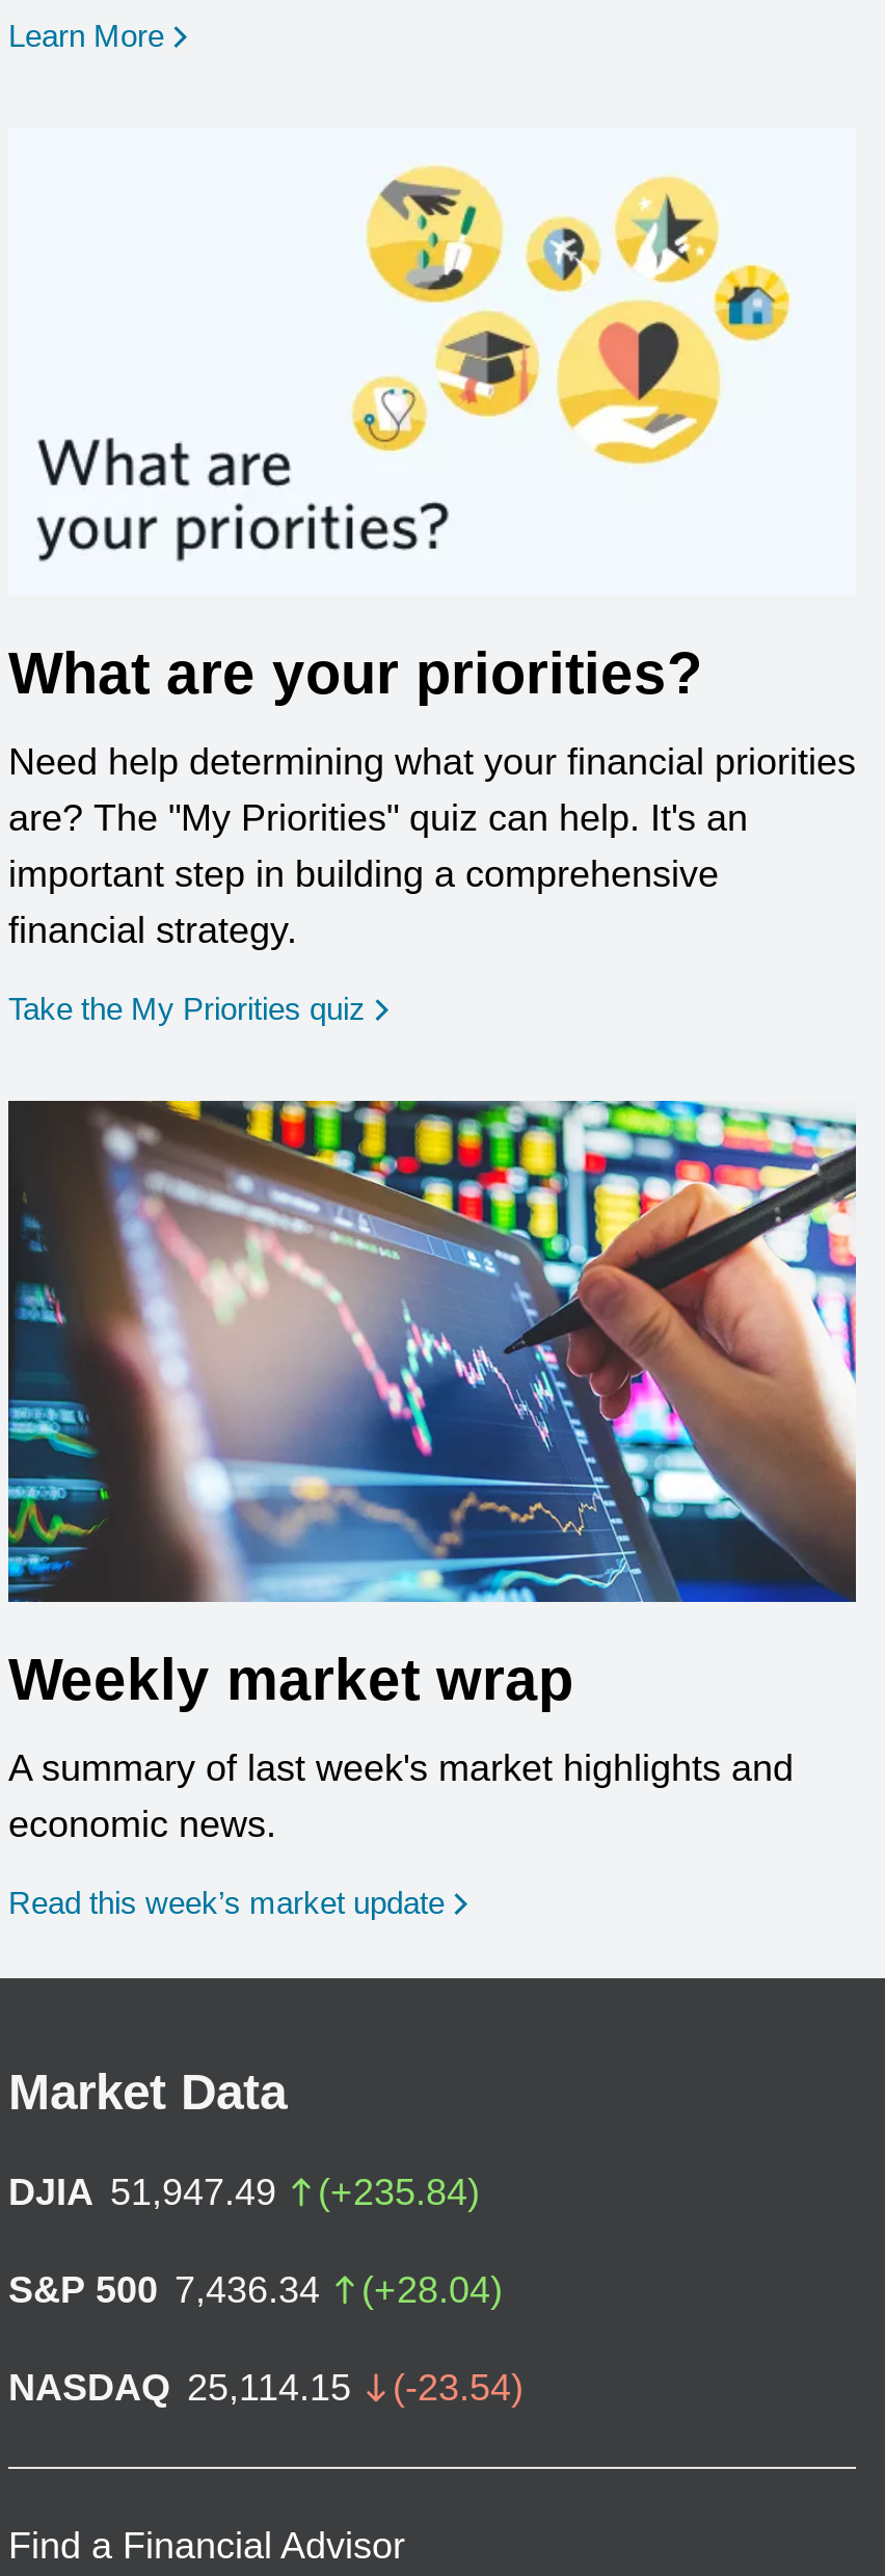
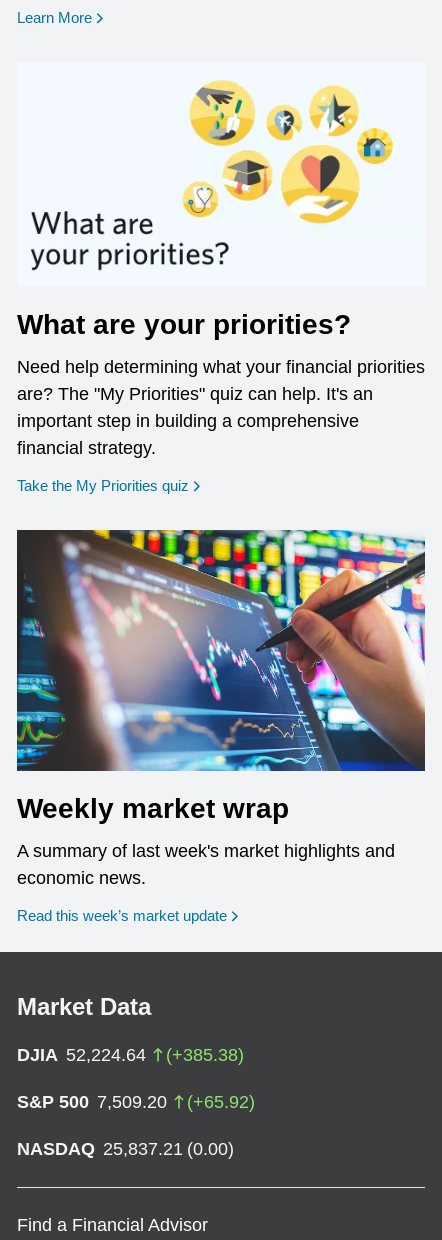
- DJIA 51,947.49
- (+235.84)
+ DJIA 52,224.64
+ (+385.38)

- S&P 500 7,436.34
- (+28.04)
+ S&P 500 7,509.20
+ (+65.92)

- NASDAQ 25,114.15
- (-23.54)
+ NASDAQ 25,837.21 (0.00)
